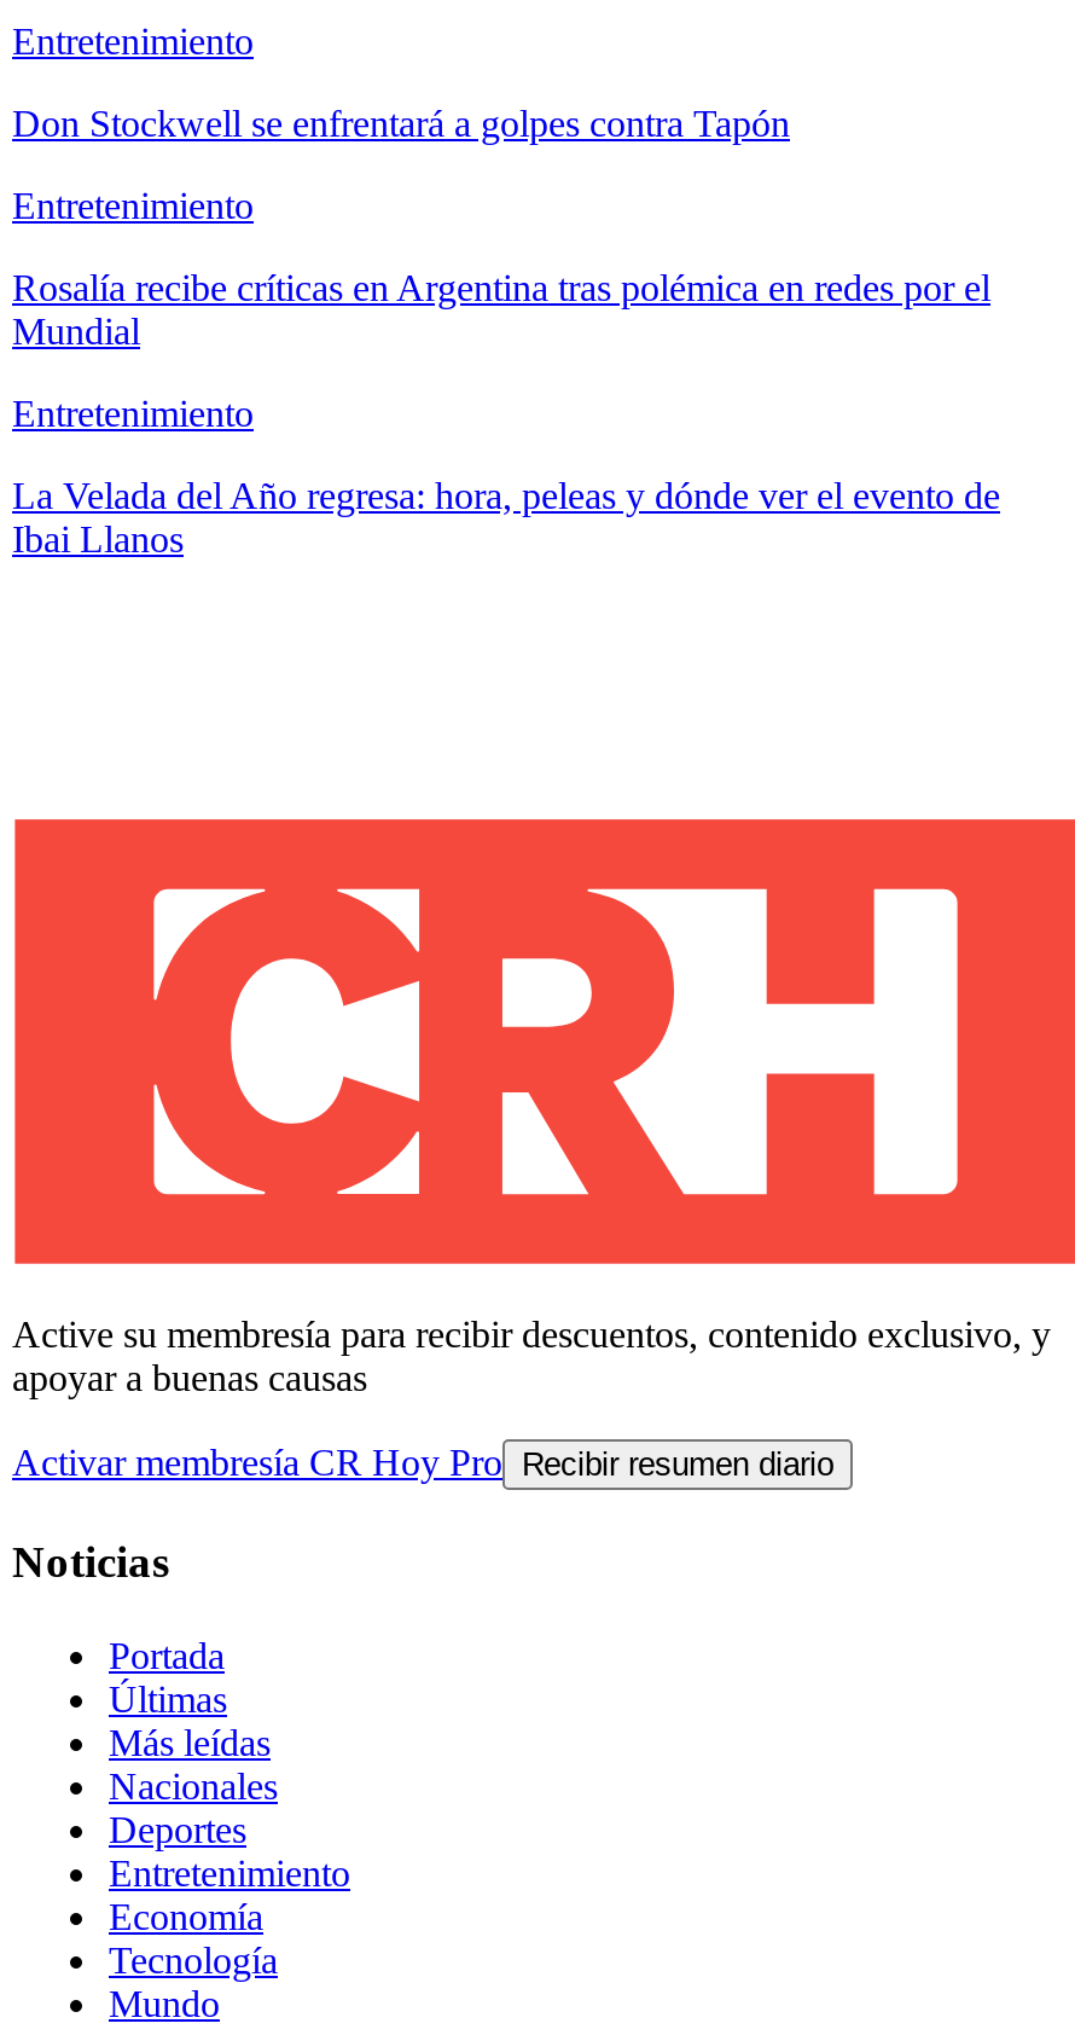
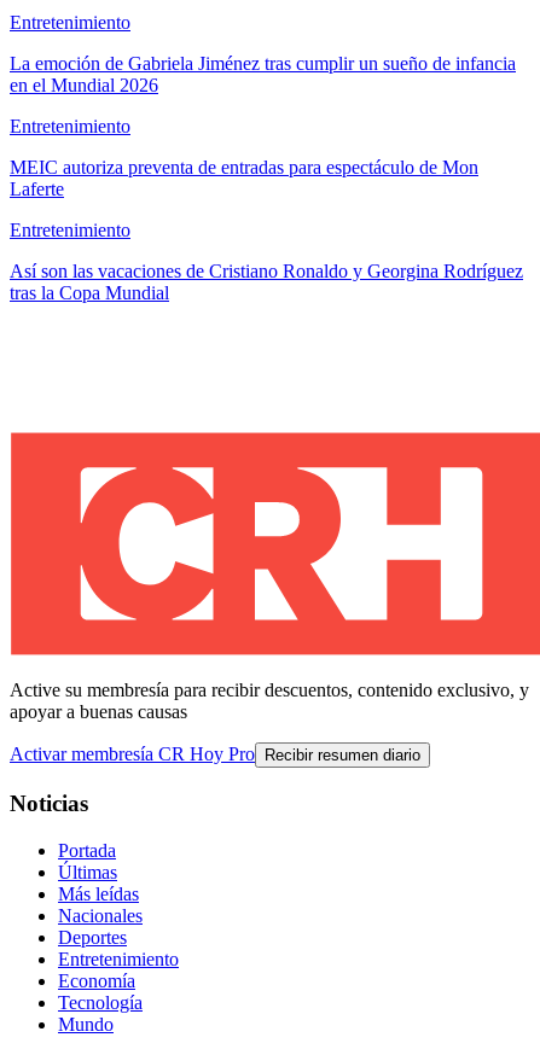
- Don Stockwell se enfrentará a golpes contra Tapón
+ La emoción de Gabriela Jiménez tras cumplir un sueño de infancia
+ en el Mundial 2026

- Rosalía recibe críticas en Argentina tras polémica en redes por el
- Mundial
+ MEIC autoriza preventa de entradas para espectáculo de Mon
+ Laferte

- La Velada del Año regresa: hora, peleas y dónde ver el evento de
- Ibai Llanos
+ Así son las vacaciones de Cristiano Ronaldo y Georgina Rodríguez
+ tras la Copa Mundial
